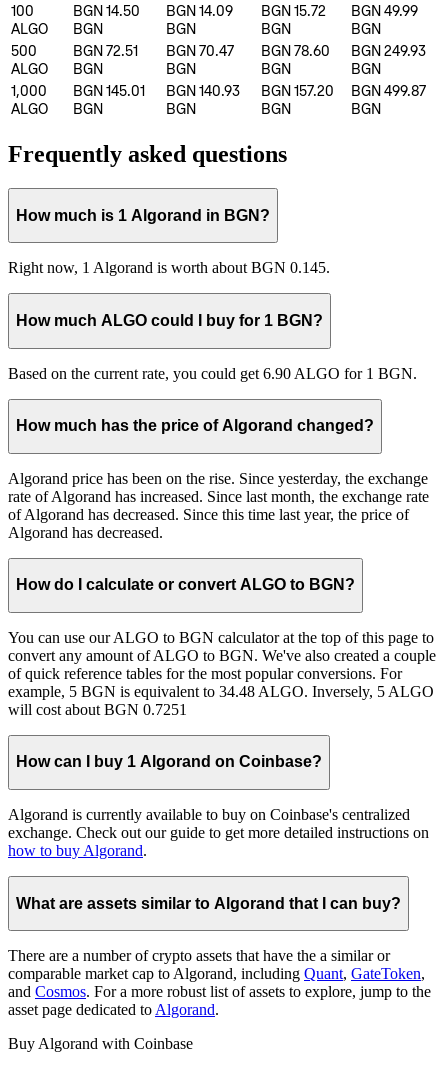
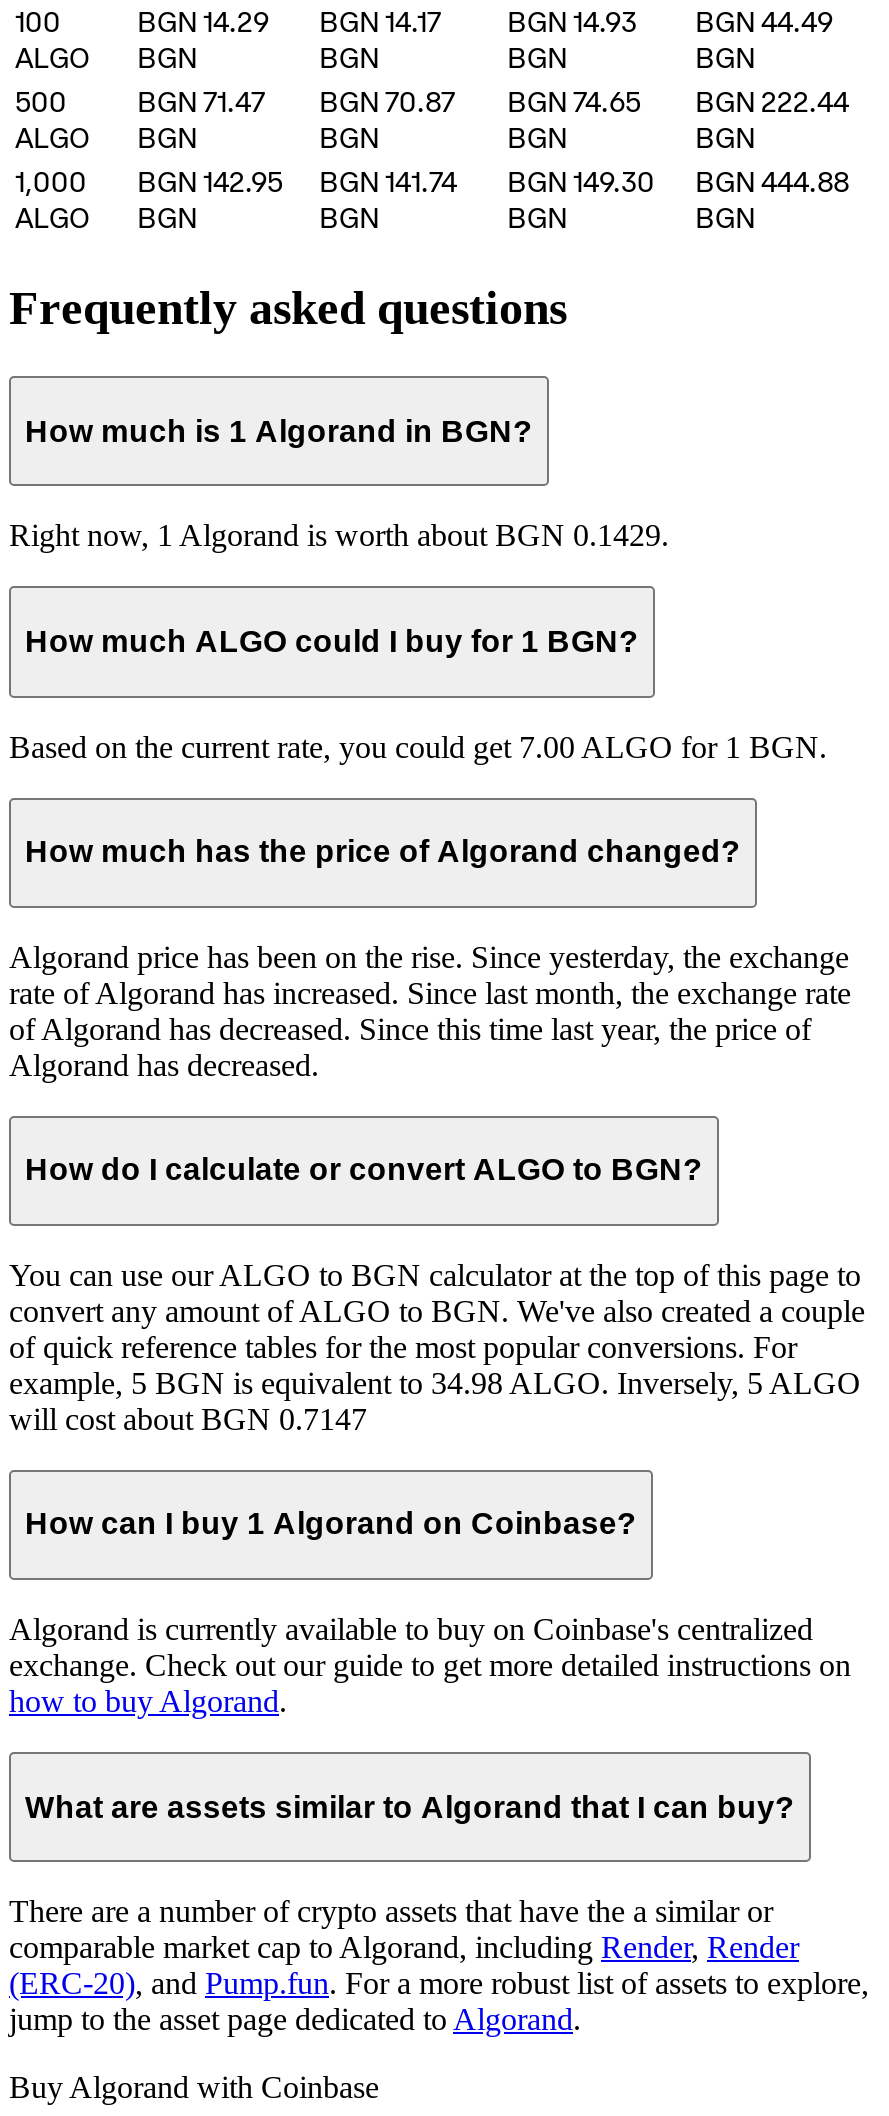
- BGN 14.50
+ BGN 14.29

- BGN 14.09
+ BGN 14.17

- BGN 15.72
+ BGN 14.93

- BGN 49.99
+ BGN 44.49

- BGN 72.51
+ BGN 71.47

- BGN 70.47
+ BGN 70.87

- BGN 78.60
+ BGN 74.65

- BGN 249.93
+ BGN 222.44

- BGN 145.01
+ BGN 142.95

- BGN 140.93
+ BGN 141.74

- BGN 157.20
+ BGN 149.30

- BGN 499.87
+ BGN 444.88

- Right now, 1 Algorand is worth about BGN 0.145.
+ Right now, 1 Algorand is worth about BGN 0.1429.

- Based on the current rate, you could get 6.90 ALGO for 1 BGN.
+ Based on the current rate, you could get 7.00 ALGO for 1 BGN.

- example, 5 BGN is equivalent to 34.48 ALGO. Inversely, 5 ALGO
+ example, 5 BGN is equivalent to 34.98 ALGO. Inversely, 5 ALGO

- will cost about BGN 0.7251
+ will cost about BGN 0.7147

- comparable market cap to Algorand, including Quant, GateToken,
- and Cosmos. For a more robust list of assets to explore, jump to the
- asset page dedicated to Algorand.
+ comparable market cap to Algorand, including Render, Render
+ (ERC-20), and Pump.fun. For a more robust list of assets to explore,
+ jump to the asset page dedicated to Algorand.
